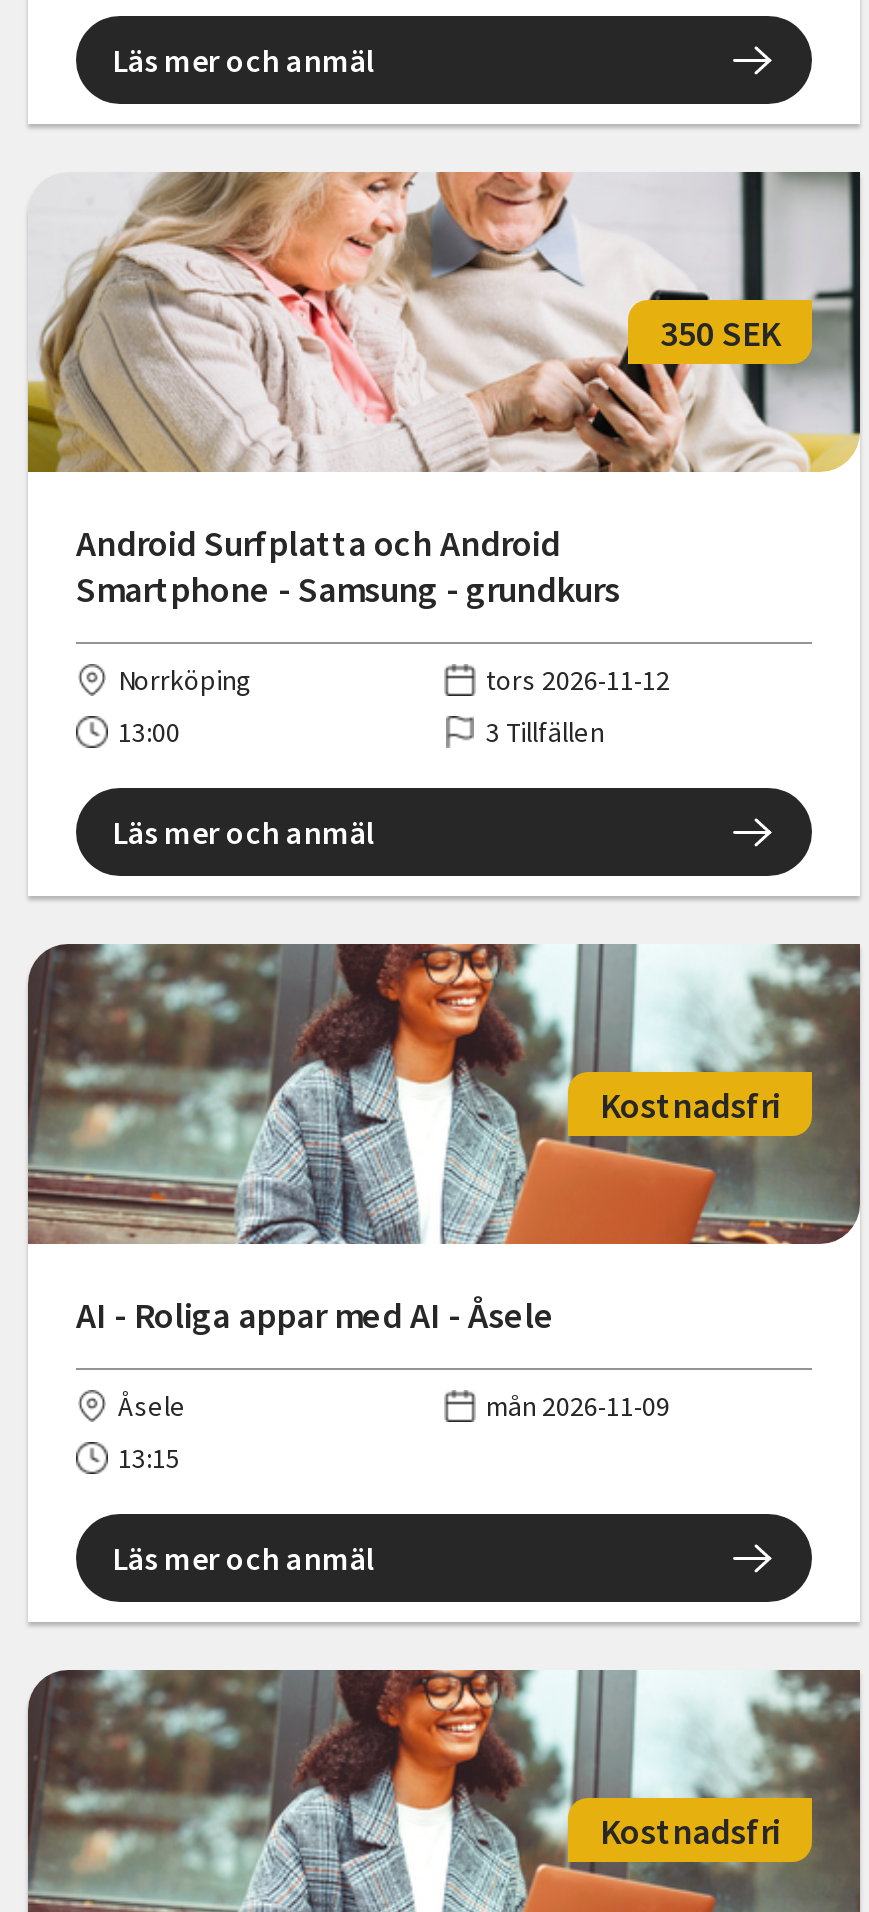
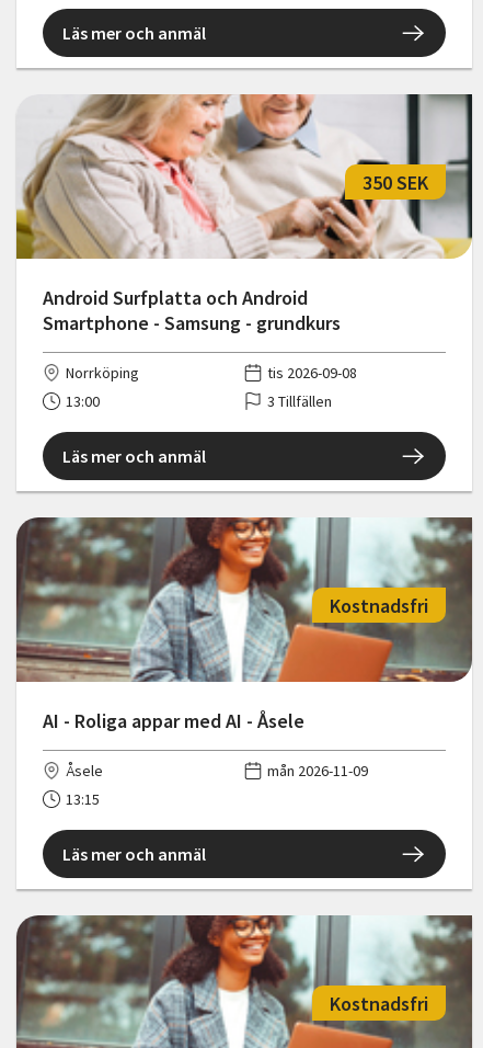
- tors 2026-11-12
+ tis 2026-09-08
